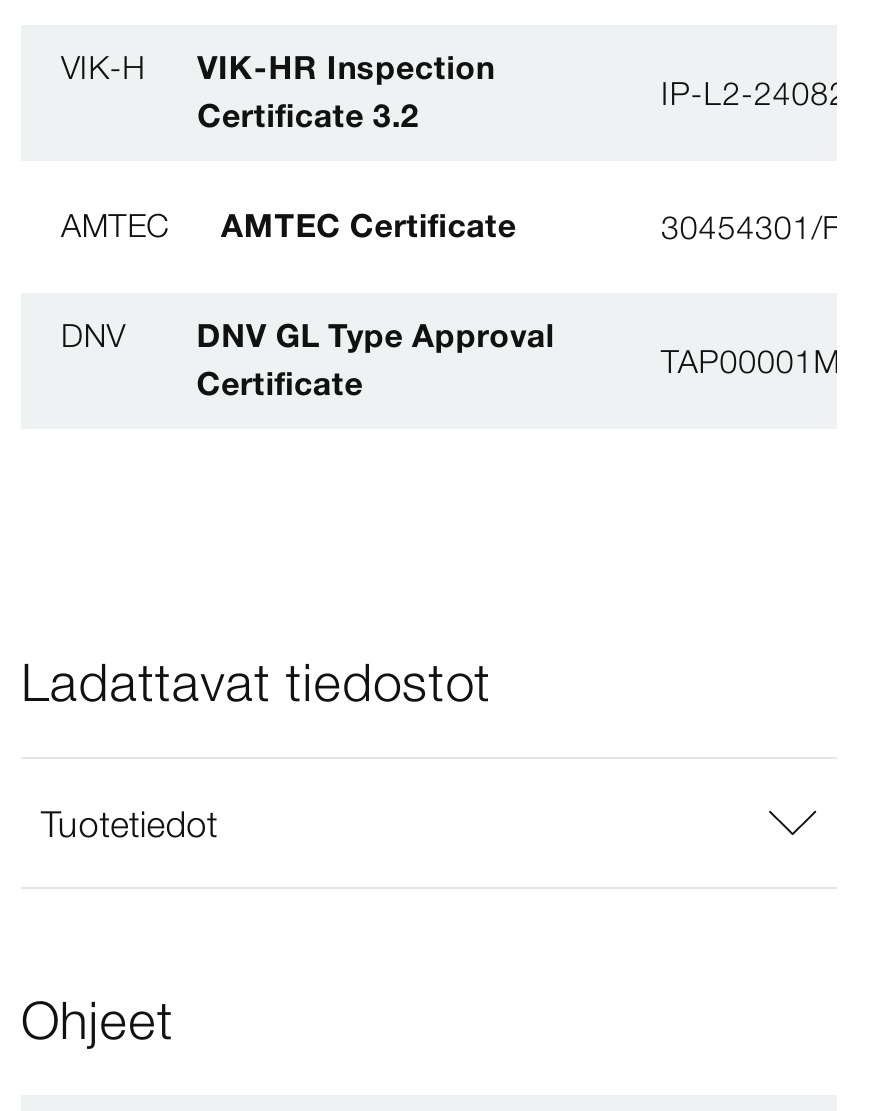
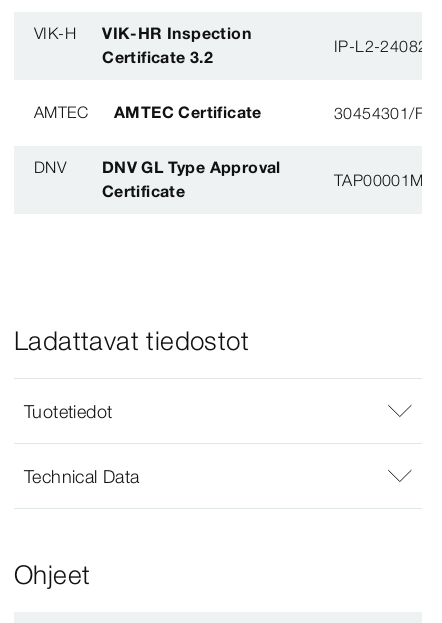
+ Technical Data
